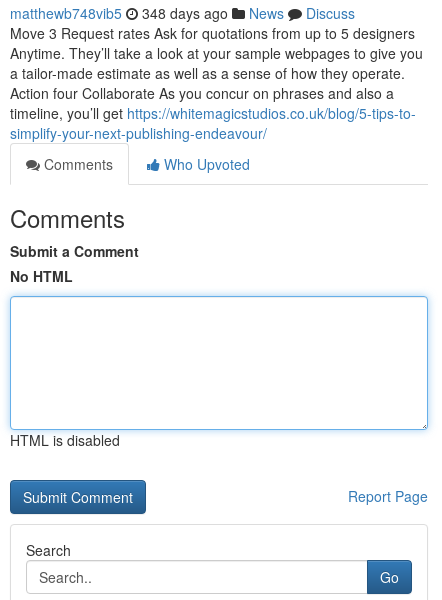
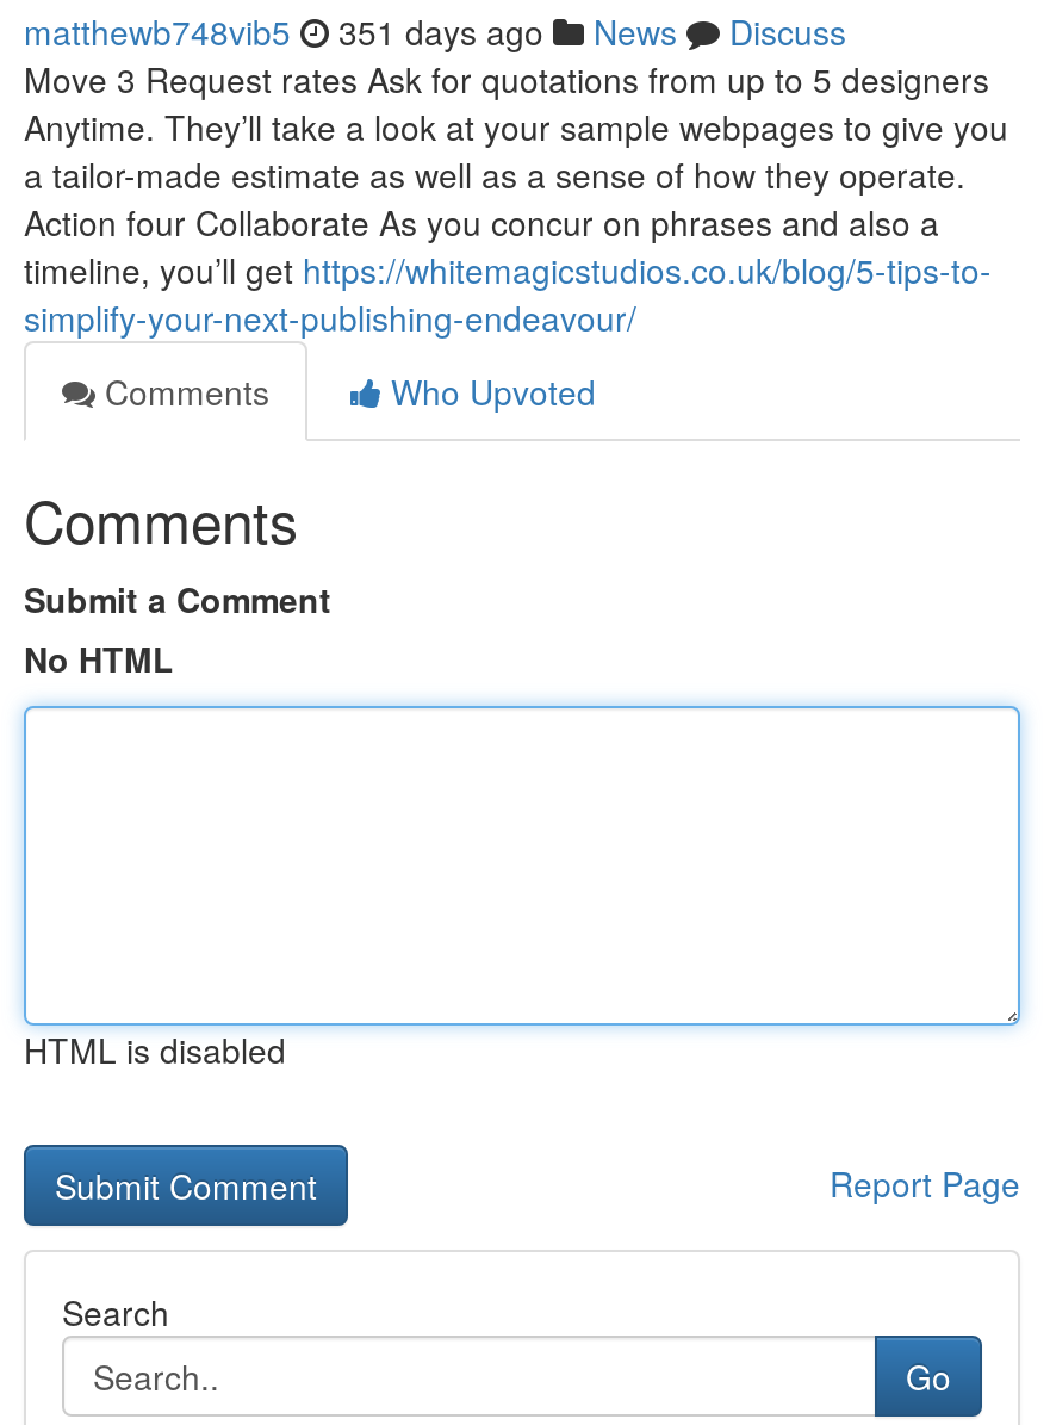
- matthewb748vib5 348 days ago News Discuss
+ matthewb748vib5 351 days ago News Discuss
